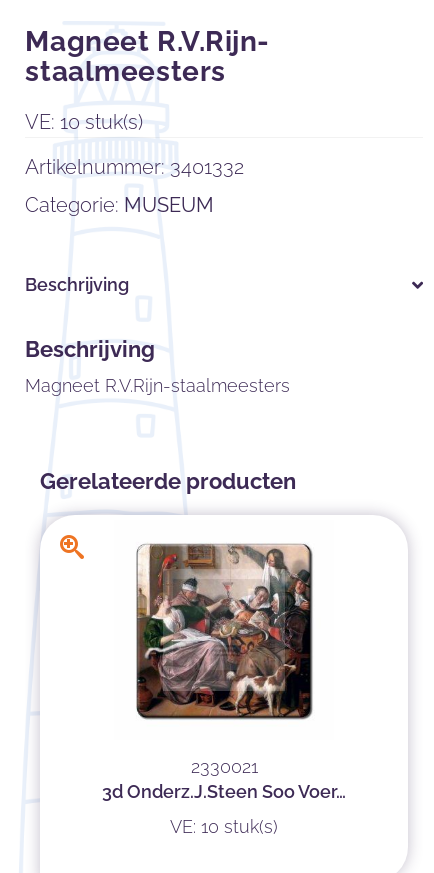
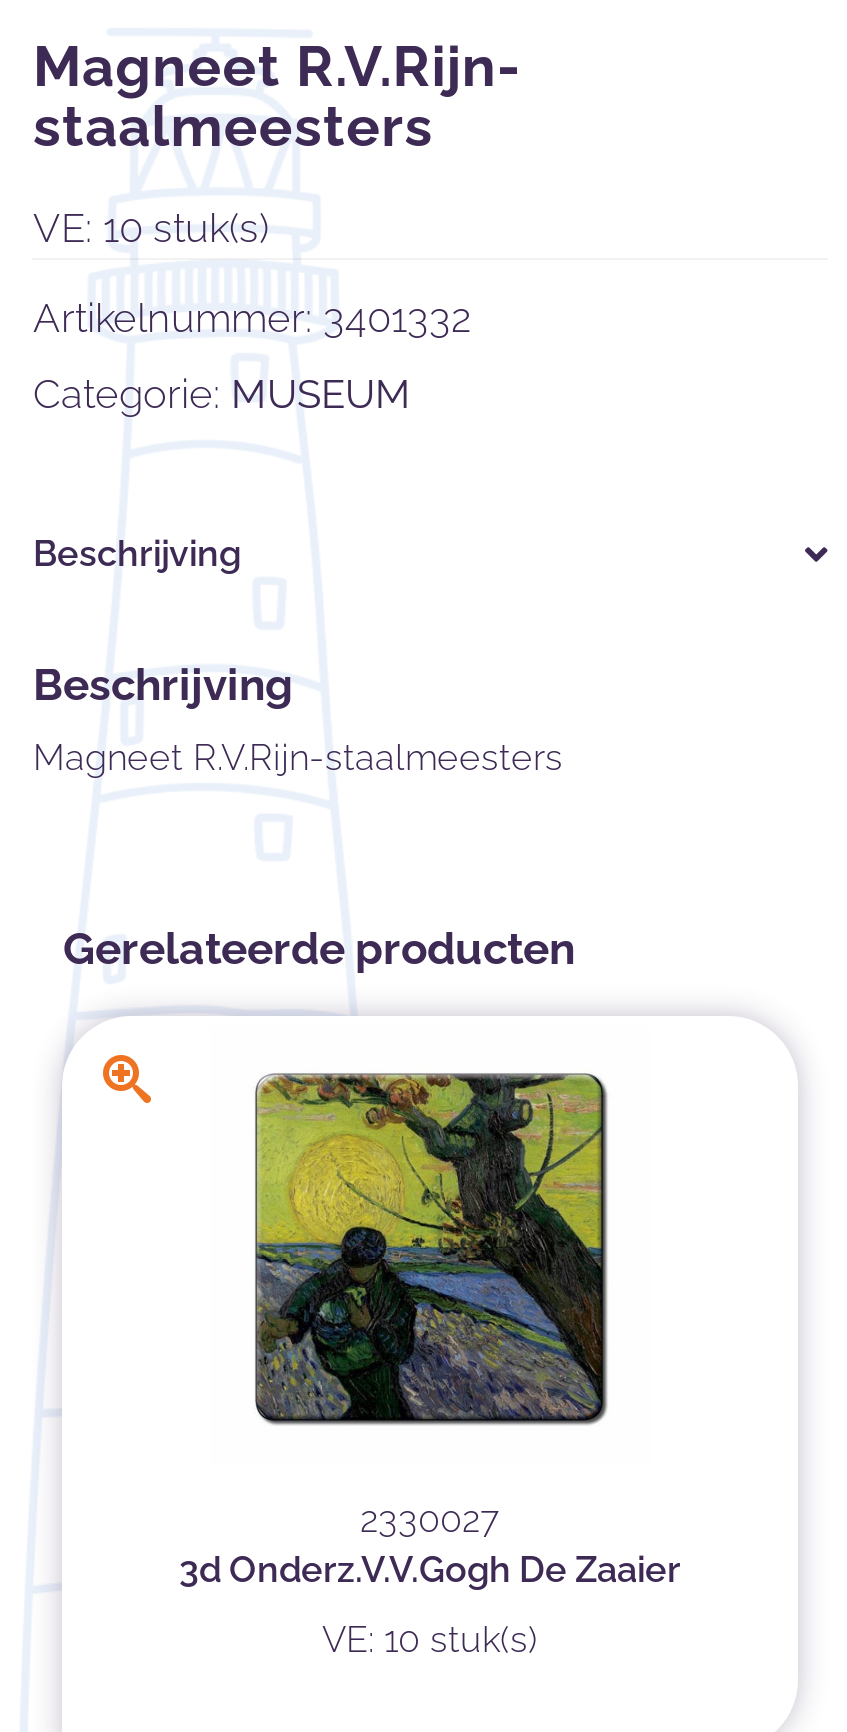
- [image]
- 2330021
+ [image]
+ 2330027

- 3d Onderz.J.Steen Soo Voer…
+ 3d Onderz.V.V.Gogh De Zaaier
